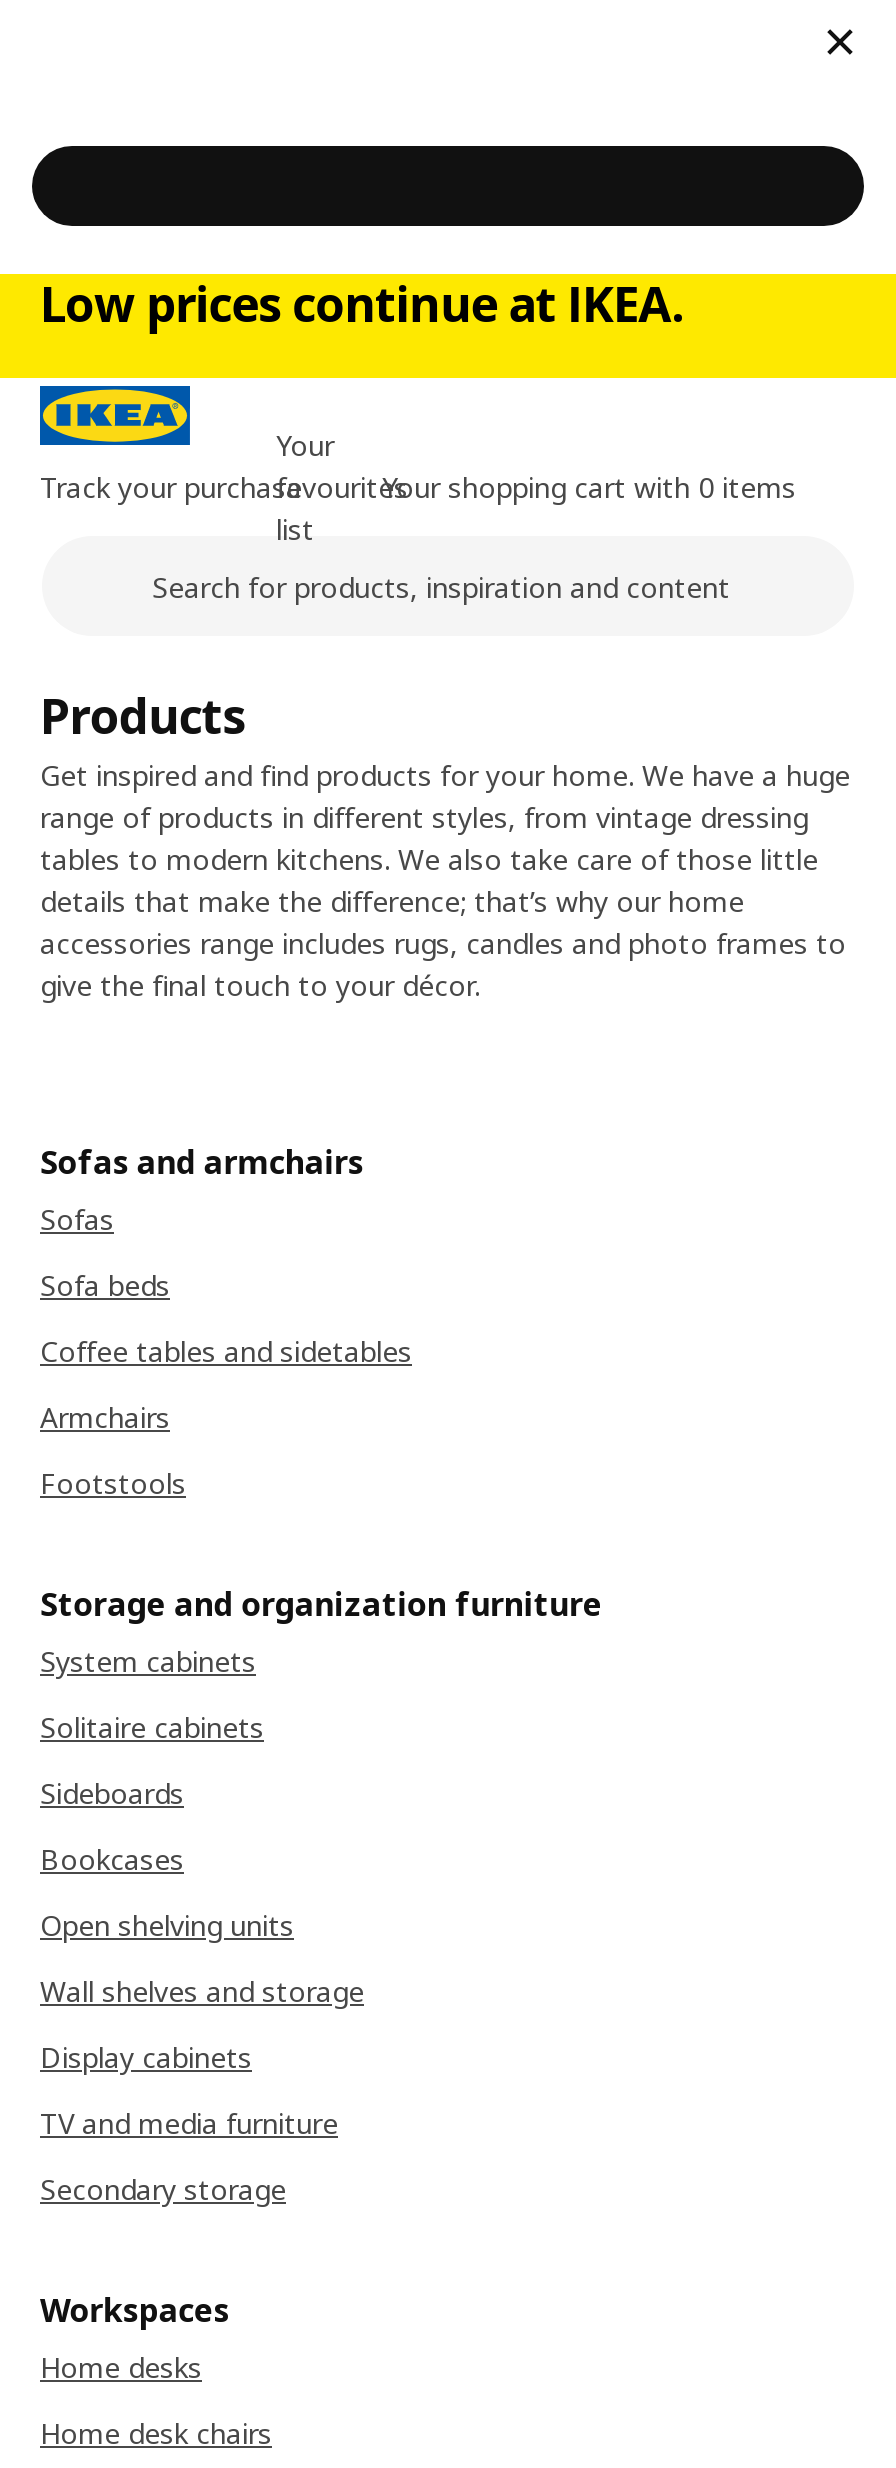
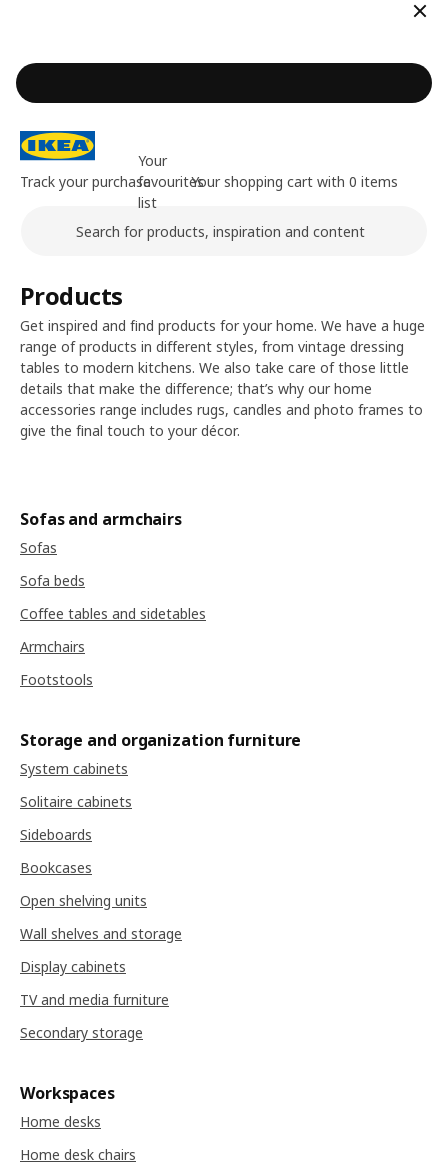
- Low prices continue at IKEA.
